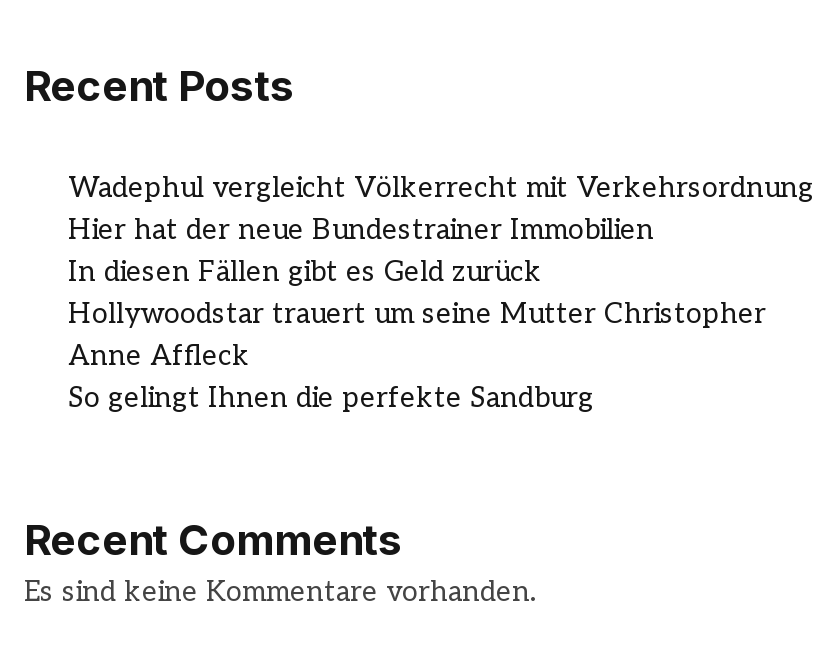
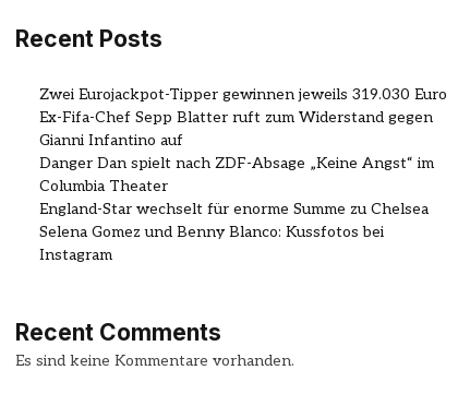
- Wadephul vergleicht Völkerrecht mit Verkehrsordnung
- Hier hat der neue Bundestrainer Immobilien
- In diesen Fällen gibt es Geld zurück
- Hollywoodstar trauert um seine Mutter Christopher
- Anne Affleck
- So gelingt Ihnen die perfekte Sandburg
+ Zwei Eurojackpot-Tipper gewinnen jeweils 319.030 Euro
+ Ex-Fifa-Chef Sepp Blatter ruft zum Widerstand gegen
+ Gianni Infantino auf
+ Danger Dan spielt nach ZDF-Absage „Keine Angst“ im
+ Columbia Theater
+ England-Star wechselt für enorme Summe zu Chelsea
+ Selena Gomez und Benny Blanco: Kussfotos bei
+ Instagram
